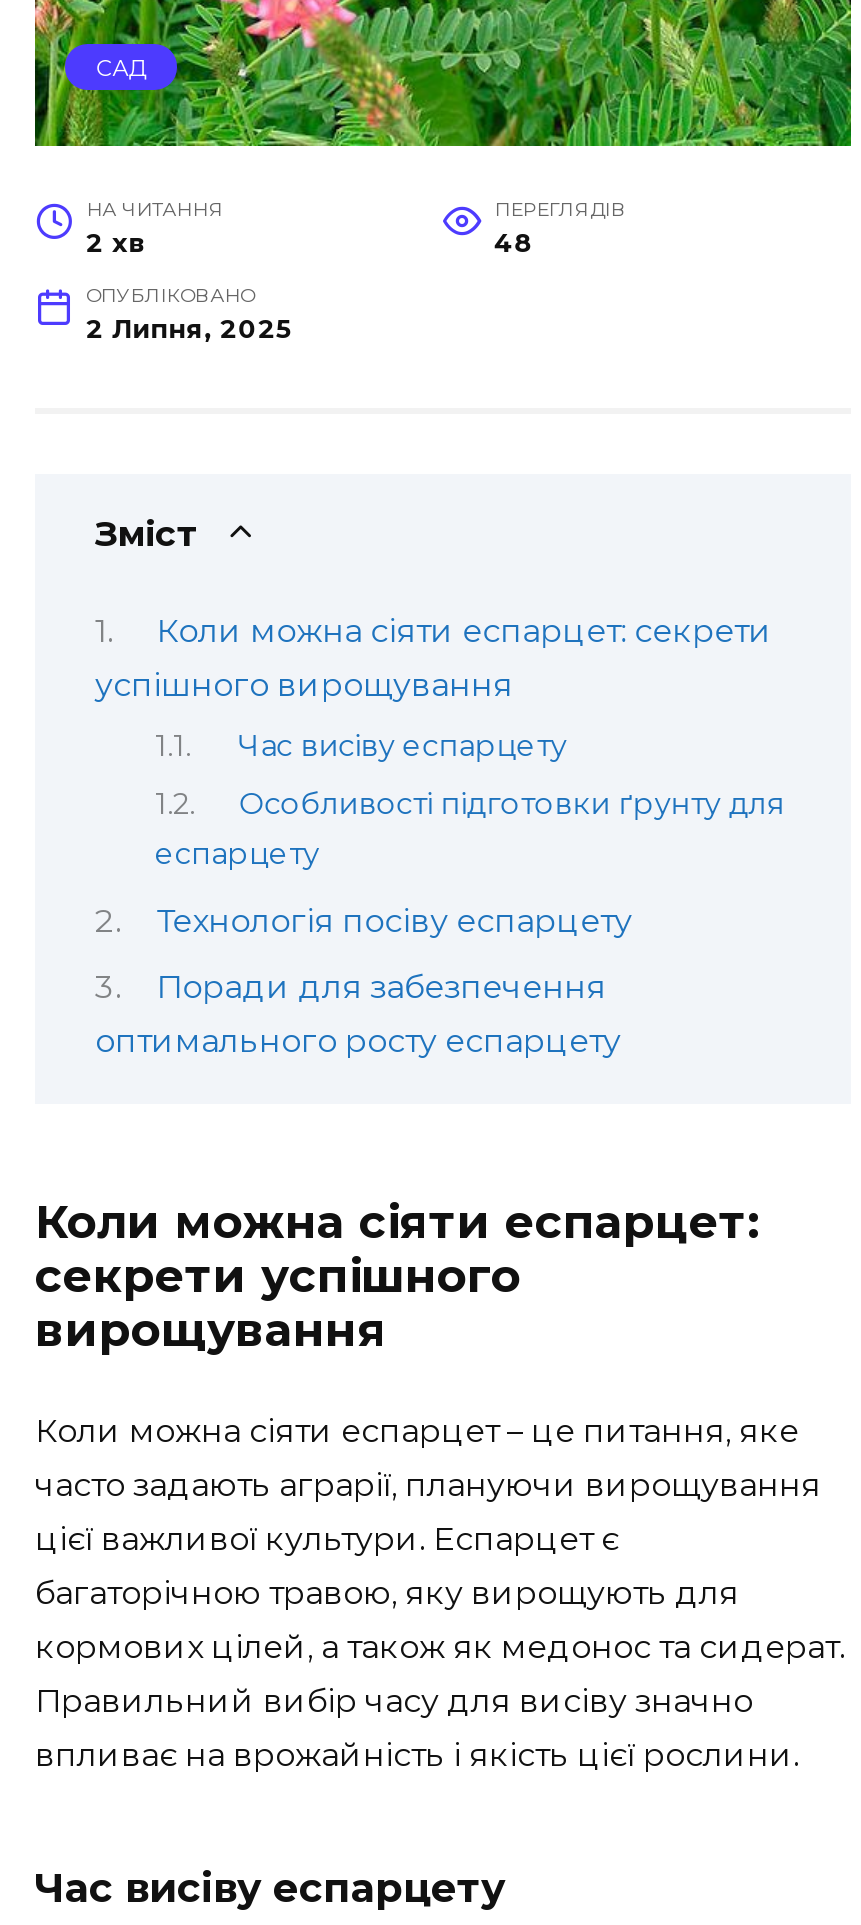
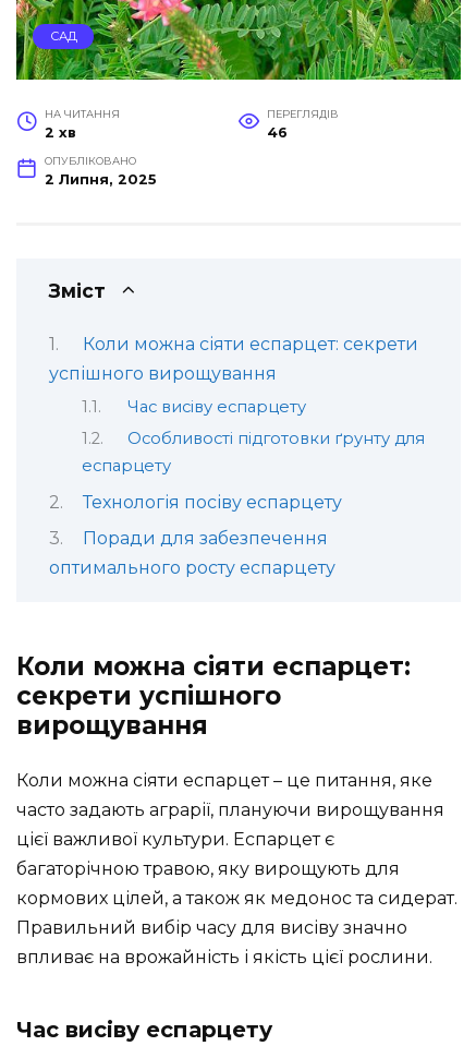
- 48
+ 46
